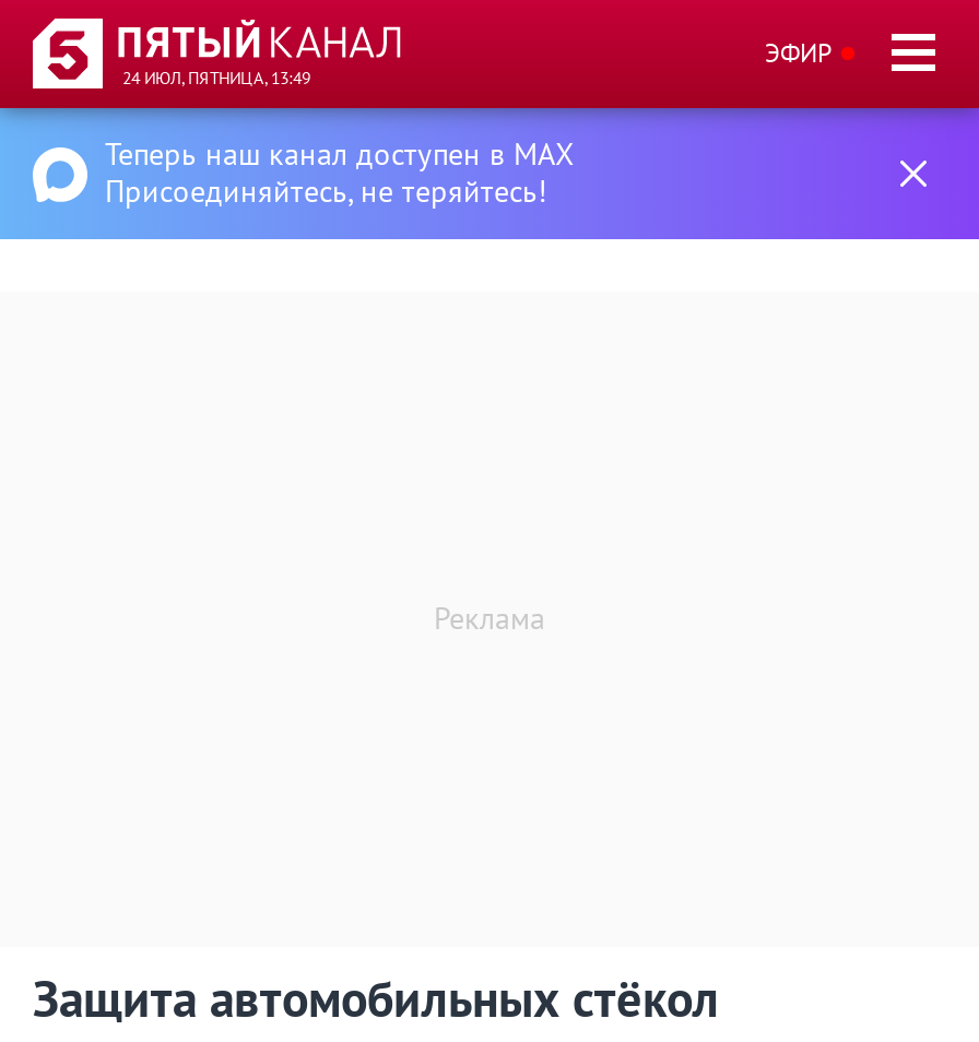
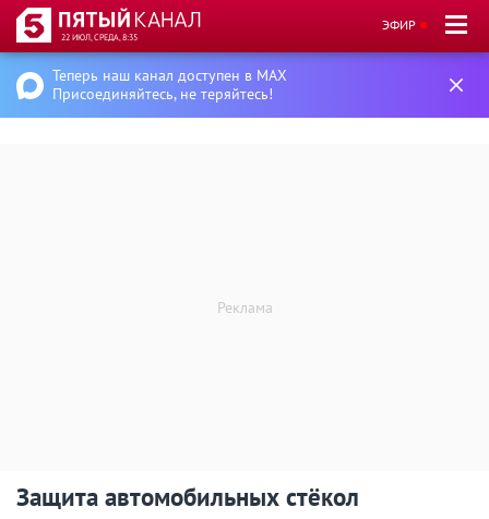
- 24 ИЮЛ, ПЯТНИЦА, 13:49
+ 22 ИЮЛ, СРЕДА, 8:35
